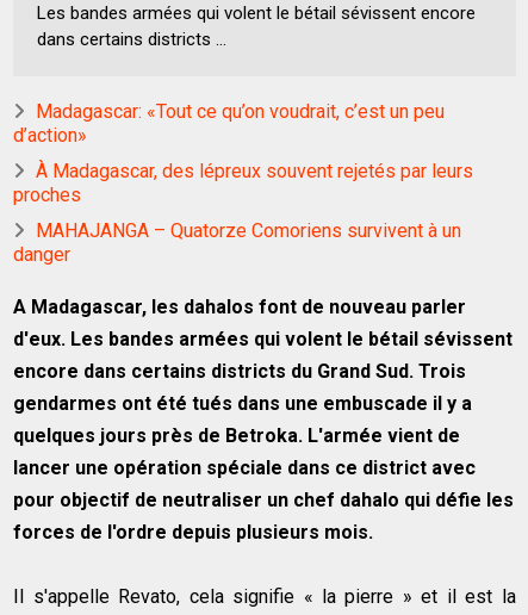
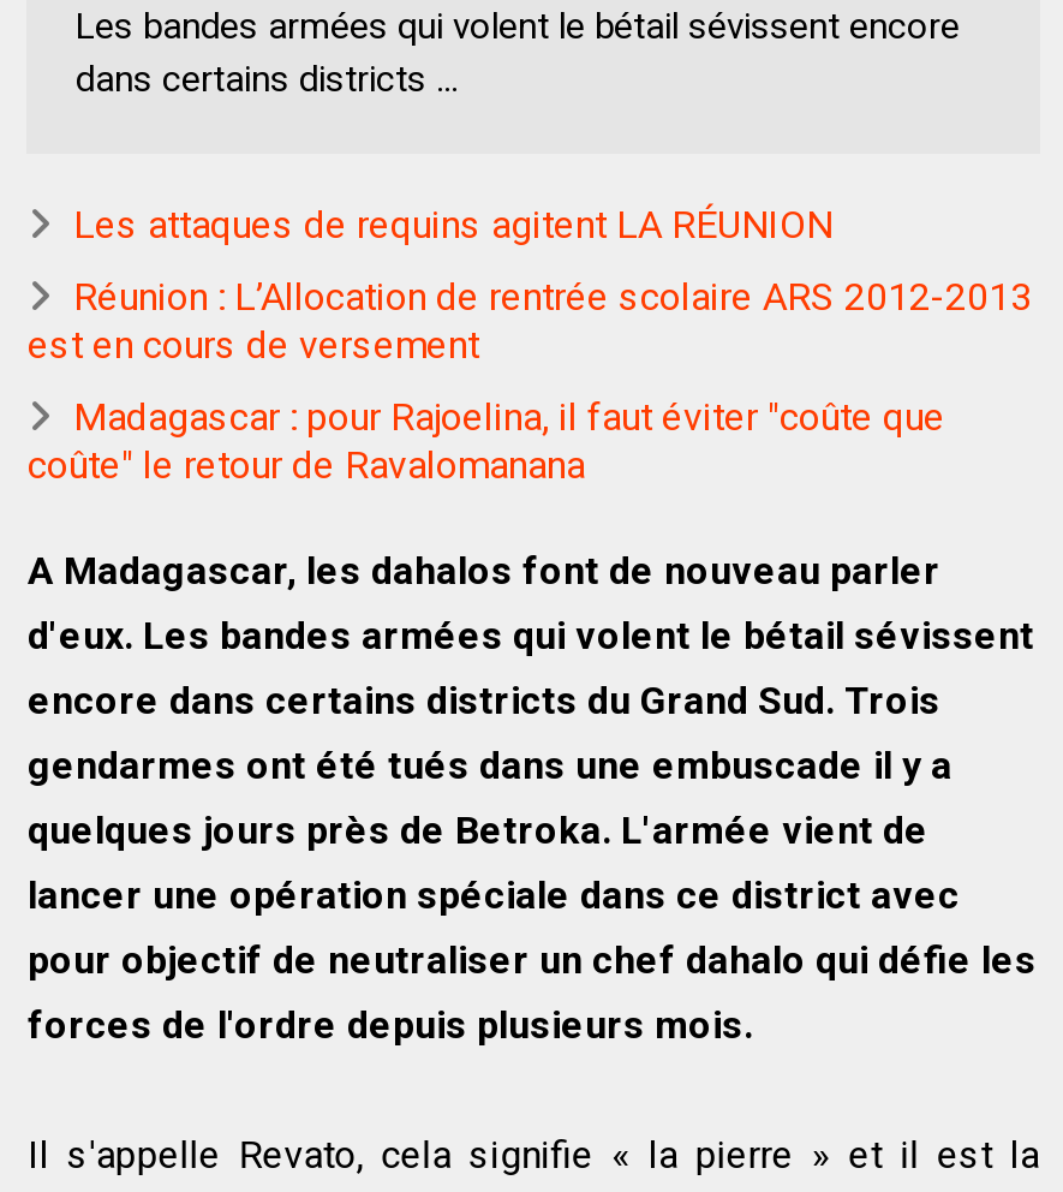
- Madagascar: «Tout ce qu’on voudrait, c’est un peu
- d’action»
+ Les attaques de requins agitent LA RÉUNION

- À Madagascar, des lépreux souvent rejetés par leurs
- proches
+ Réunion : L’Allocation de rentrée scolaire ARS 2012-2013
+ est en cours de versement

- MAHAJANGA – Quatorze Comoriens survivent à un
- danger
+ Madagascar : pour Rajoelina, il faut éviter "coûte que
+ coûte" le retour de Ravalomanana
